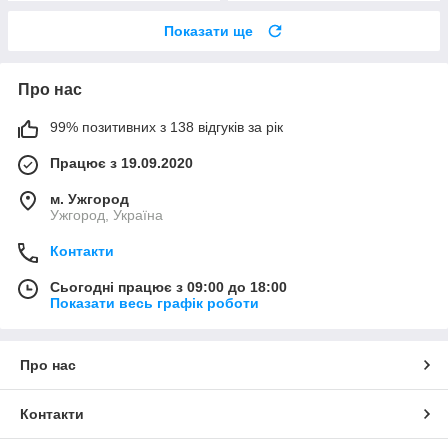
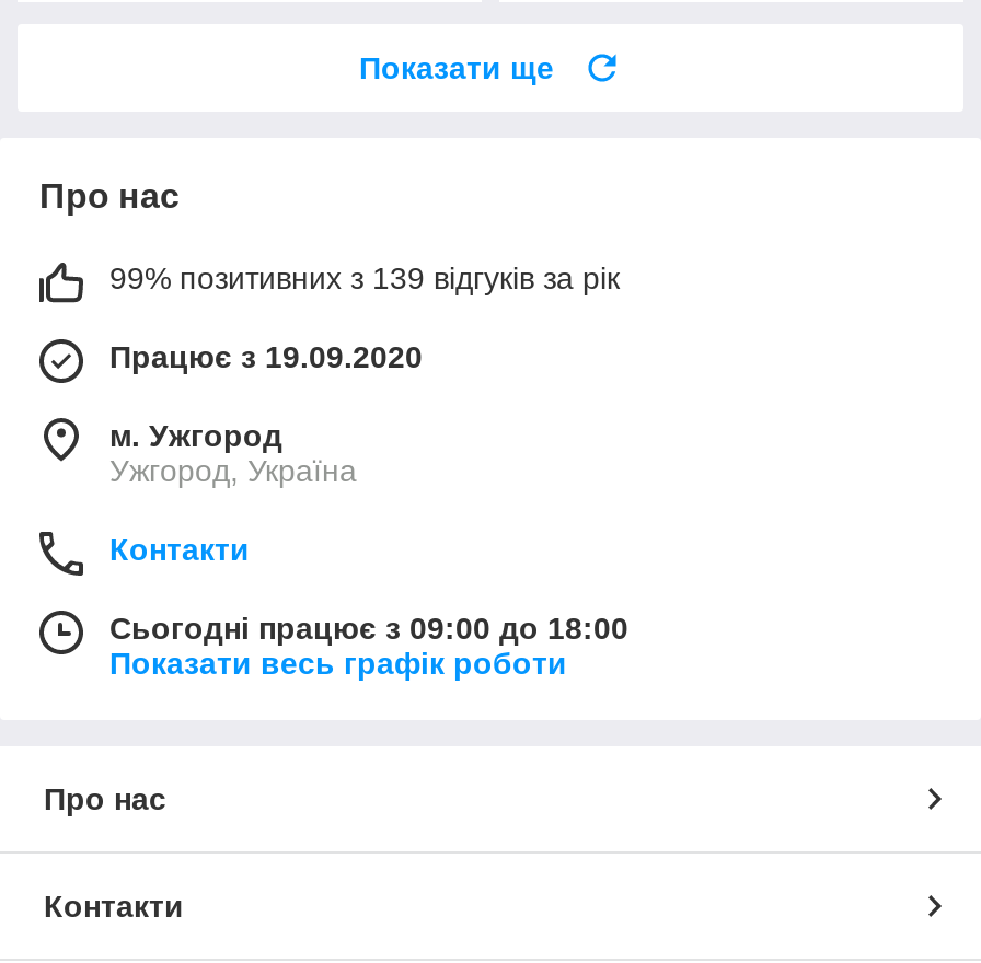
- 99% позитивних з 138 відгуків за рік
+ 99% позитивних з 139 відгуків за рік
